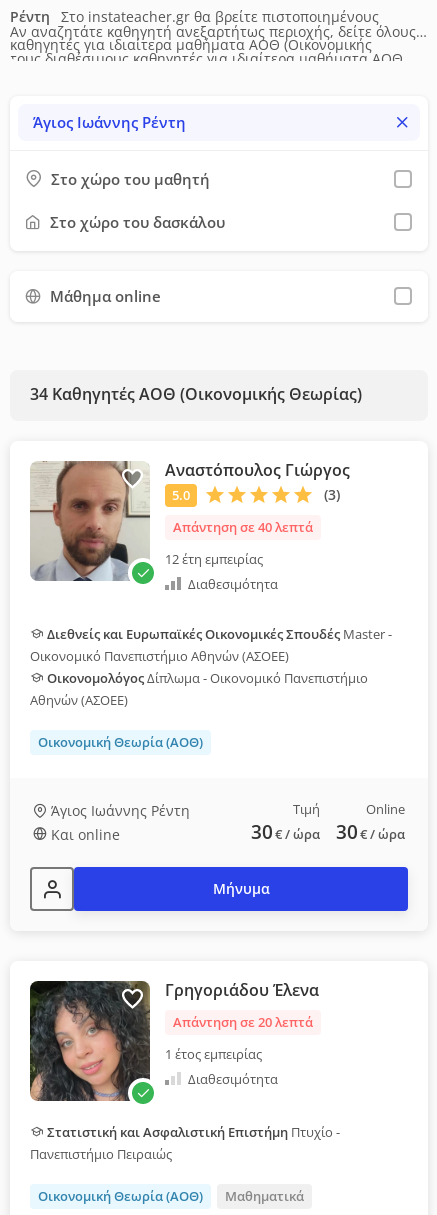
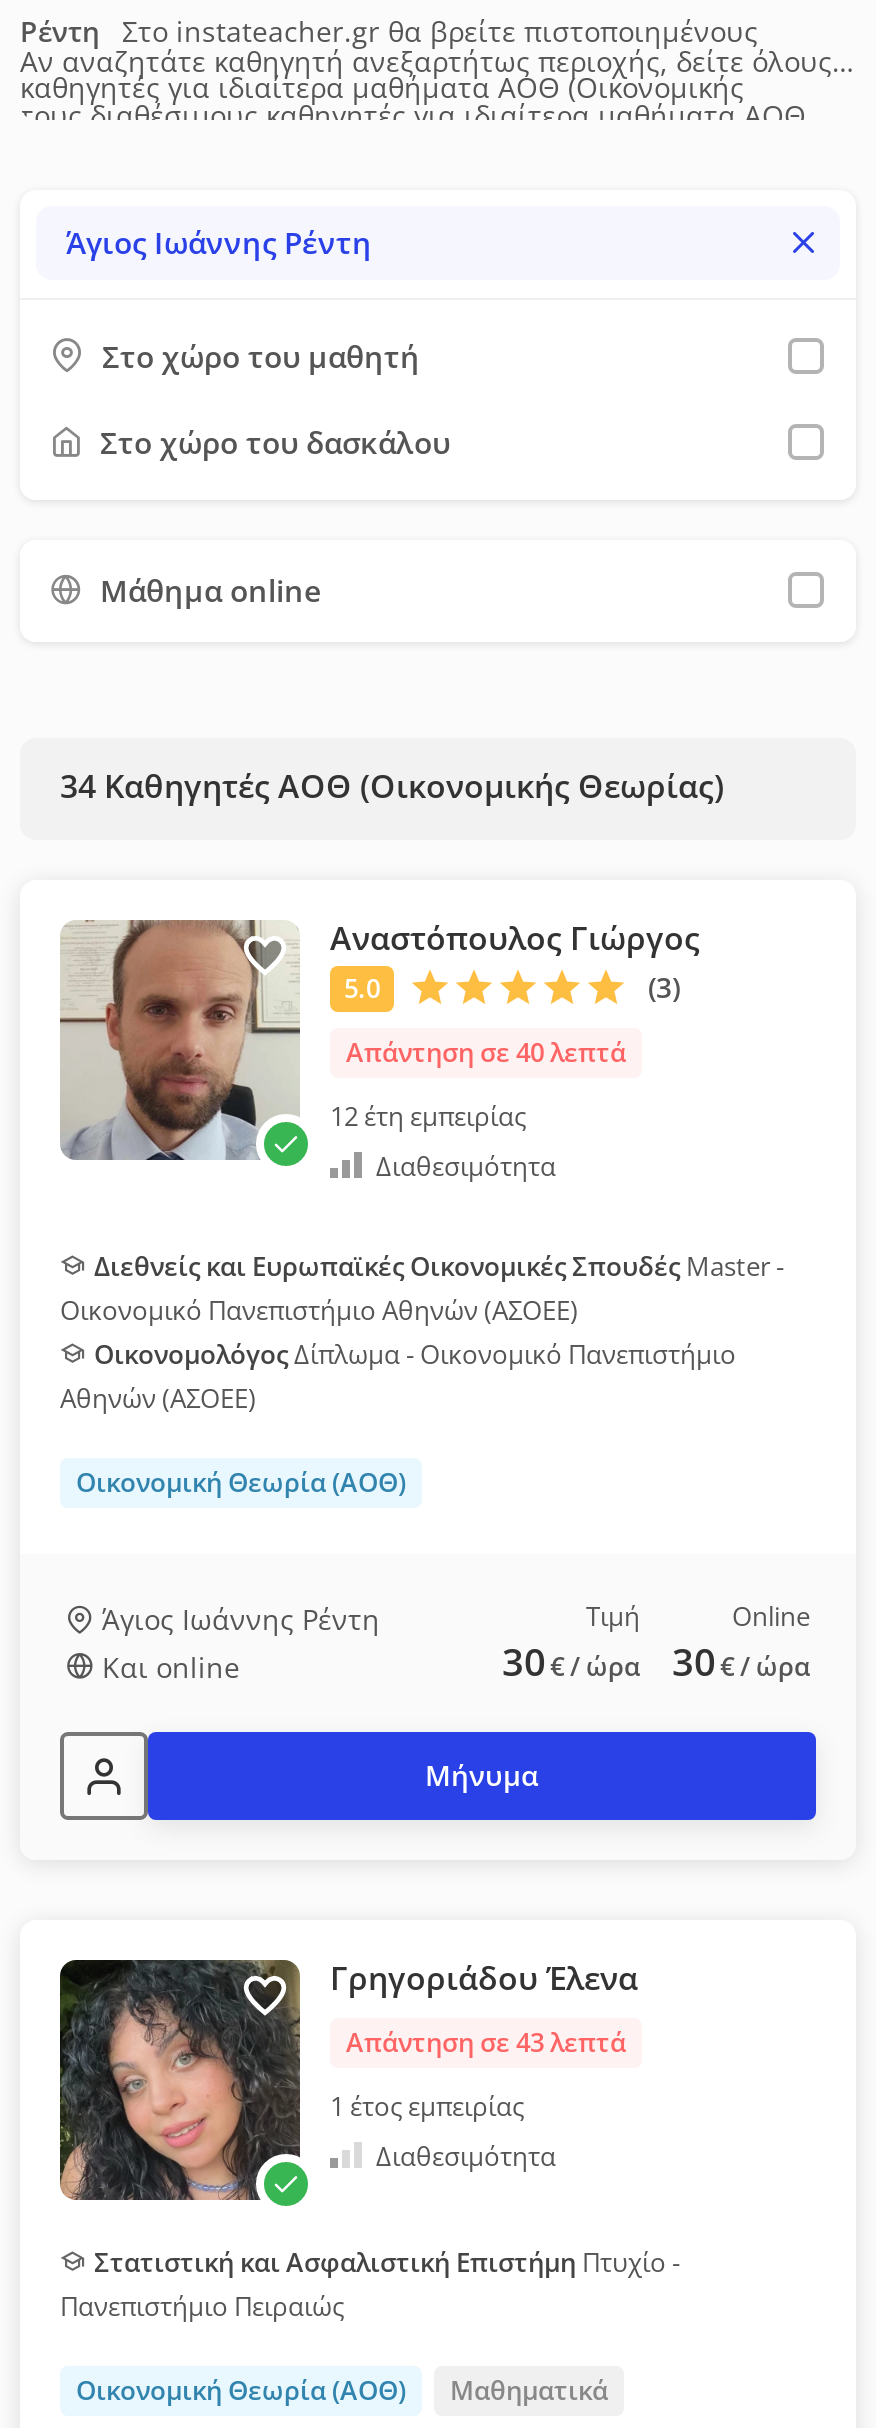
- Απάντηση σε 20 λεπτά
+ Απάντηση σε 43 λεπτά
